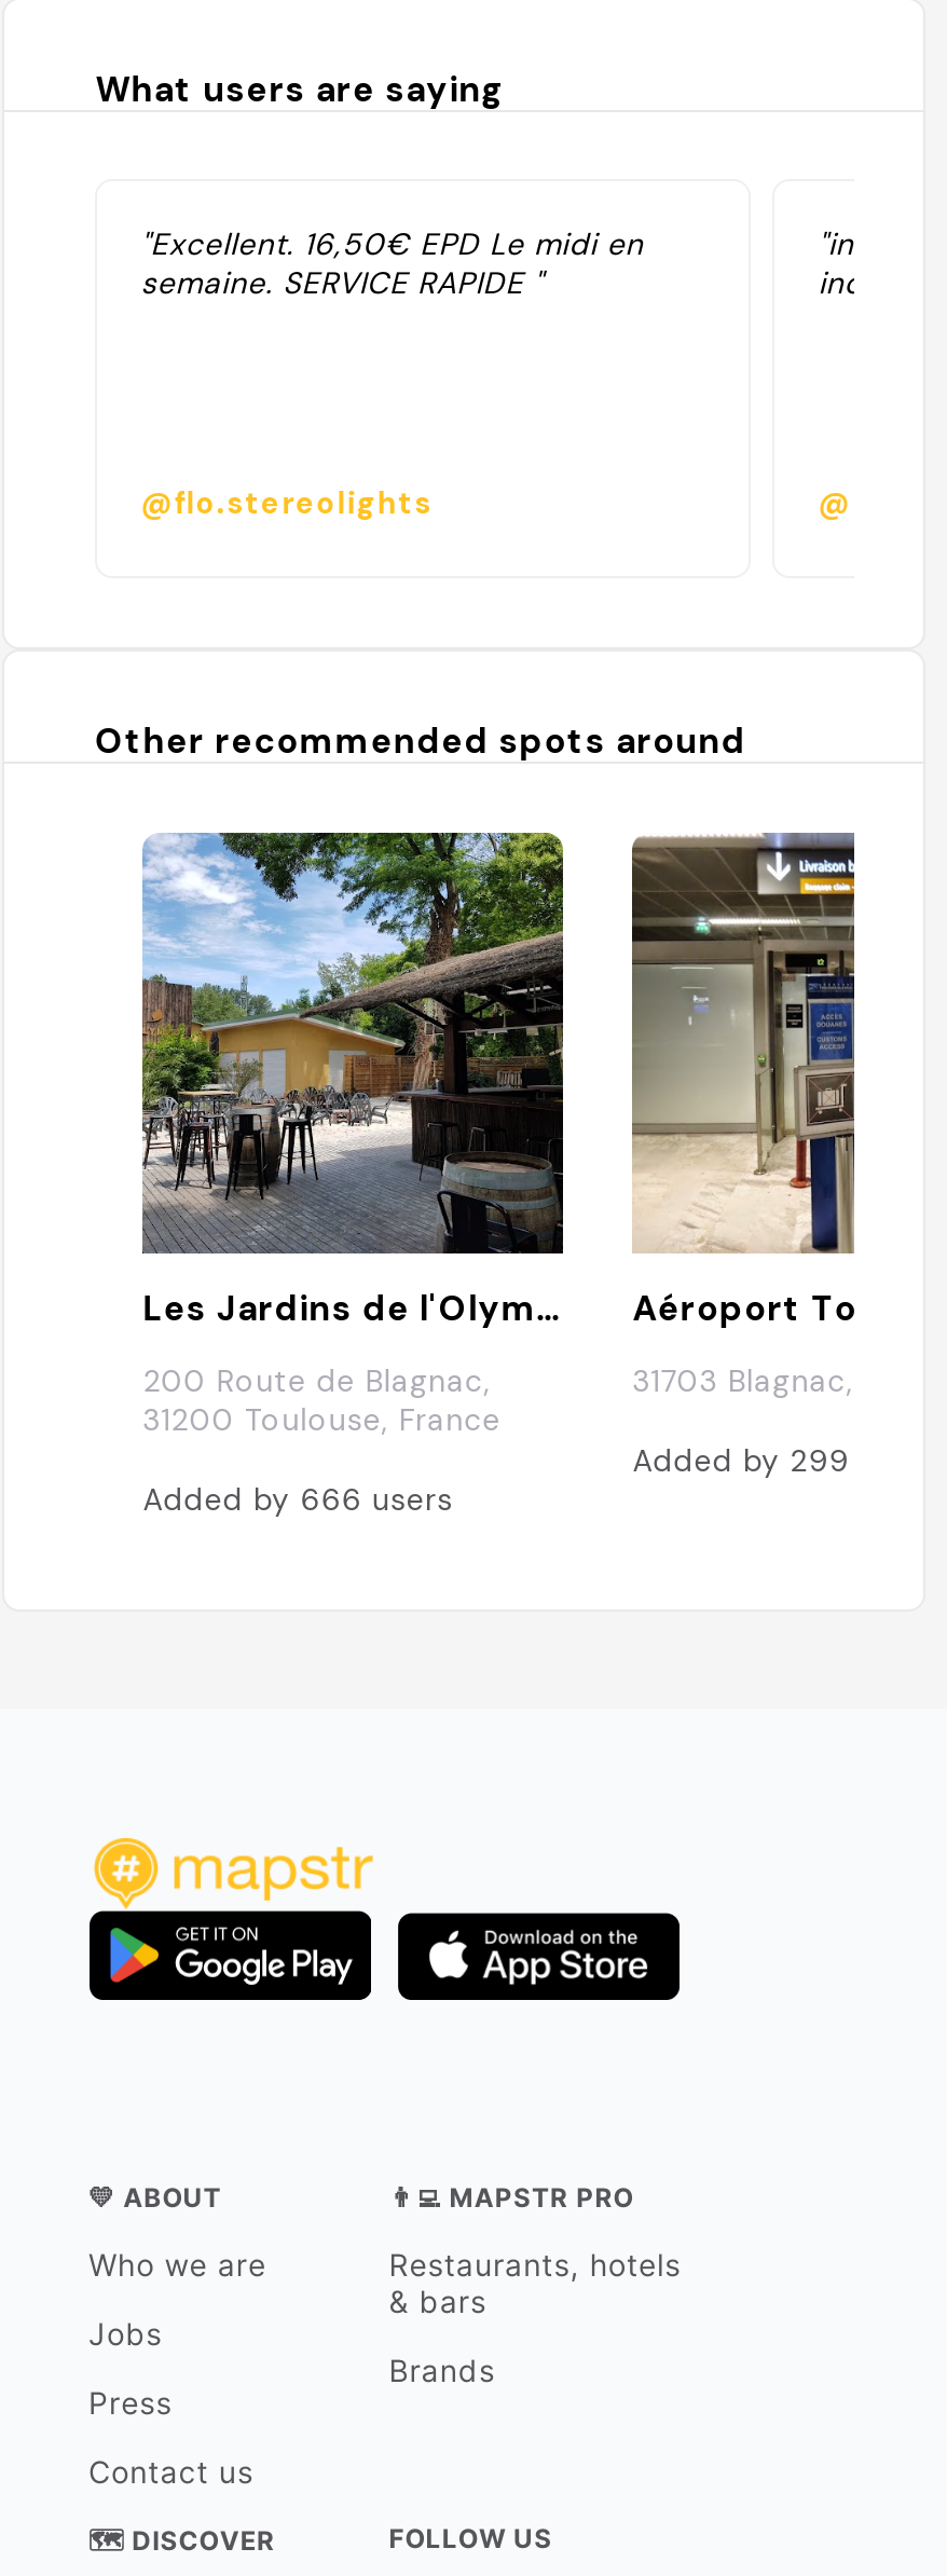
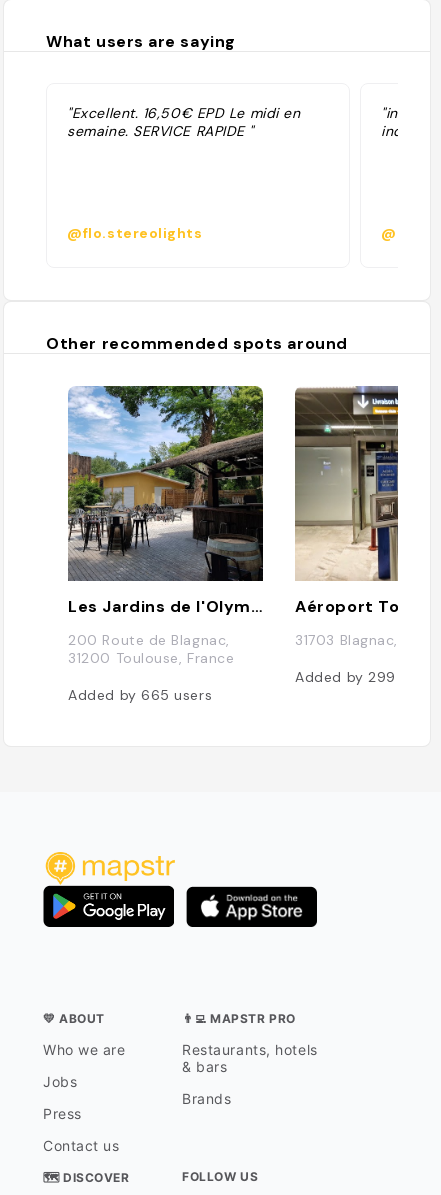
- Added by 666 users
+ Added by 665 users
